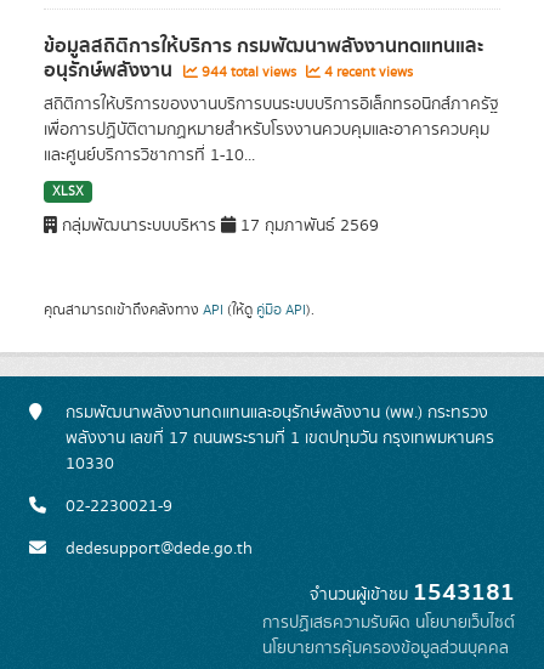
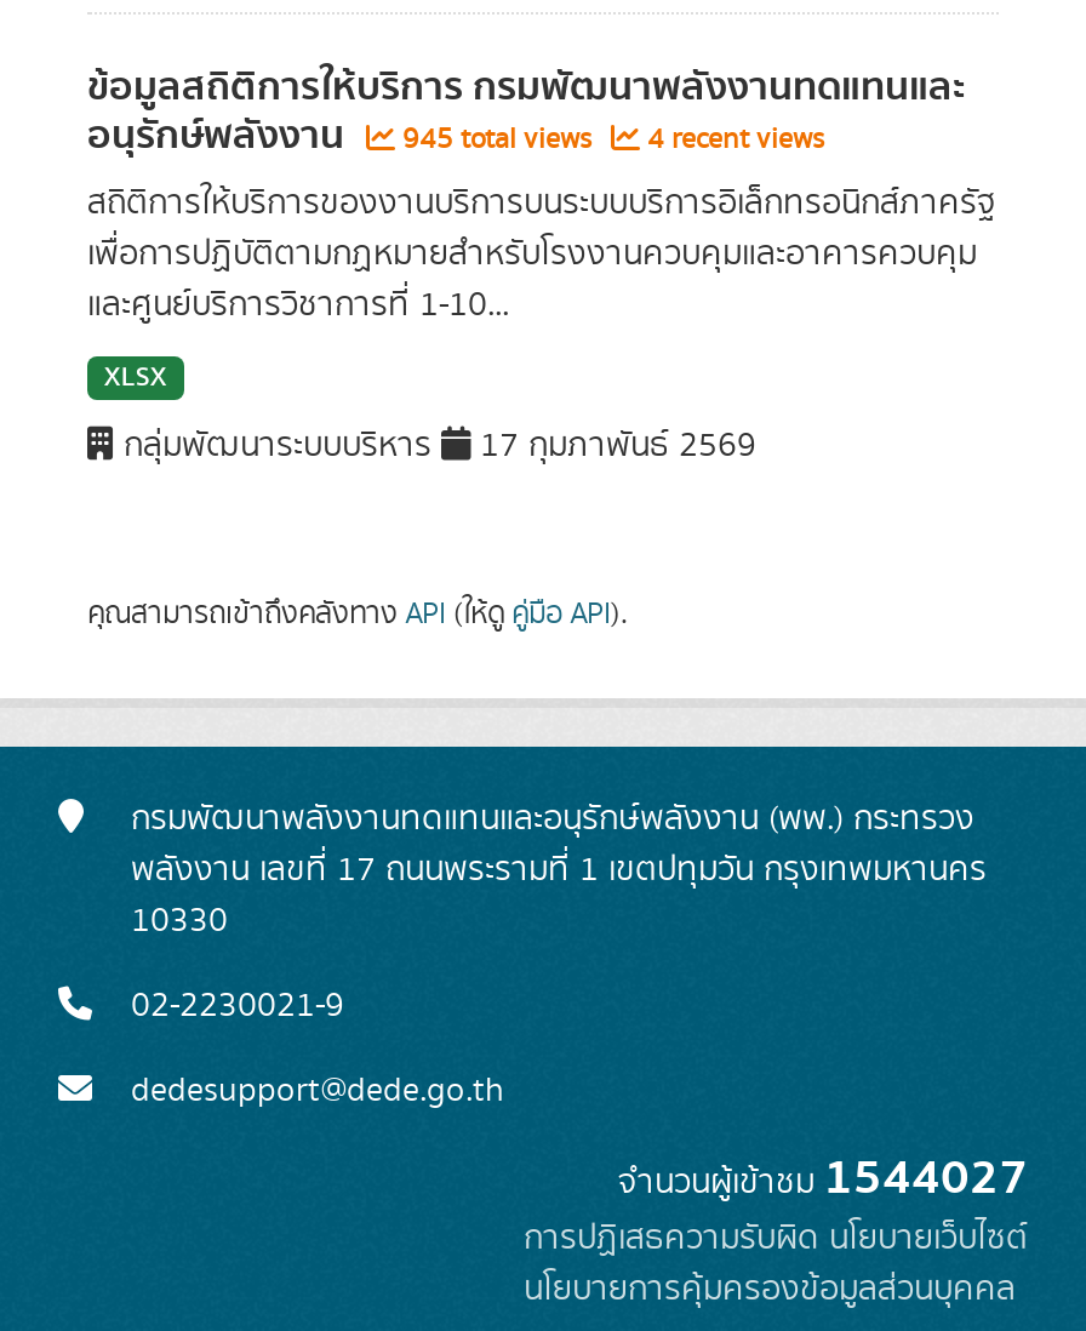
- อนุรักษ์พลังงาน 944 total views 4 recent views
+ อนุรักษ์พลังงาน 945 total views 4 recent views

- จำนวนผู้เข้าชม1543181
+ จำนวนผู้เข้าชม1544027
